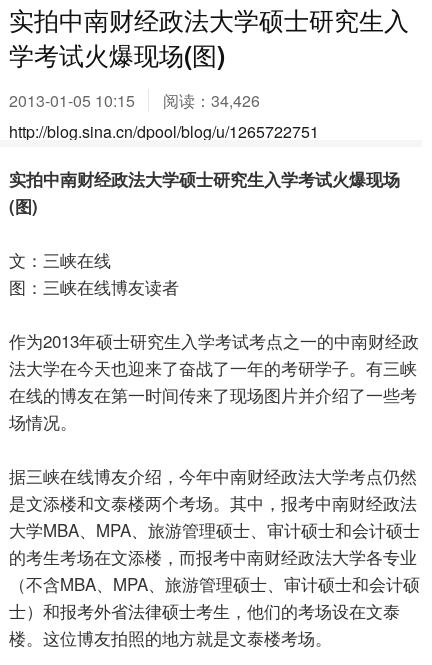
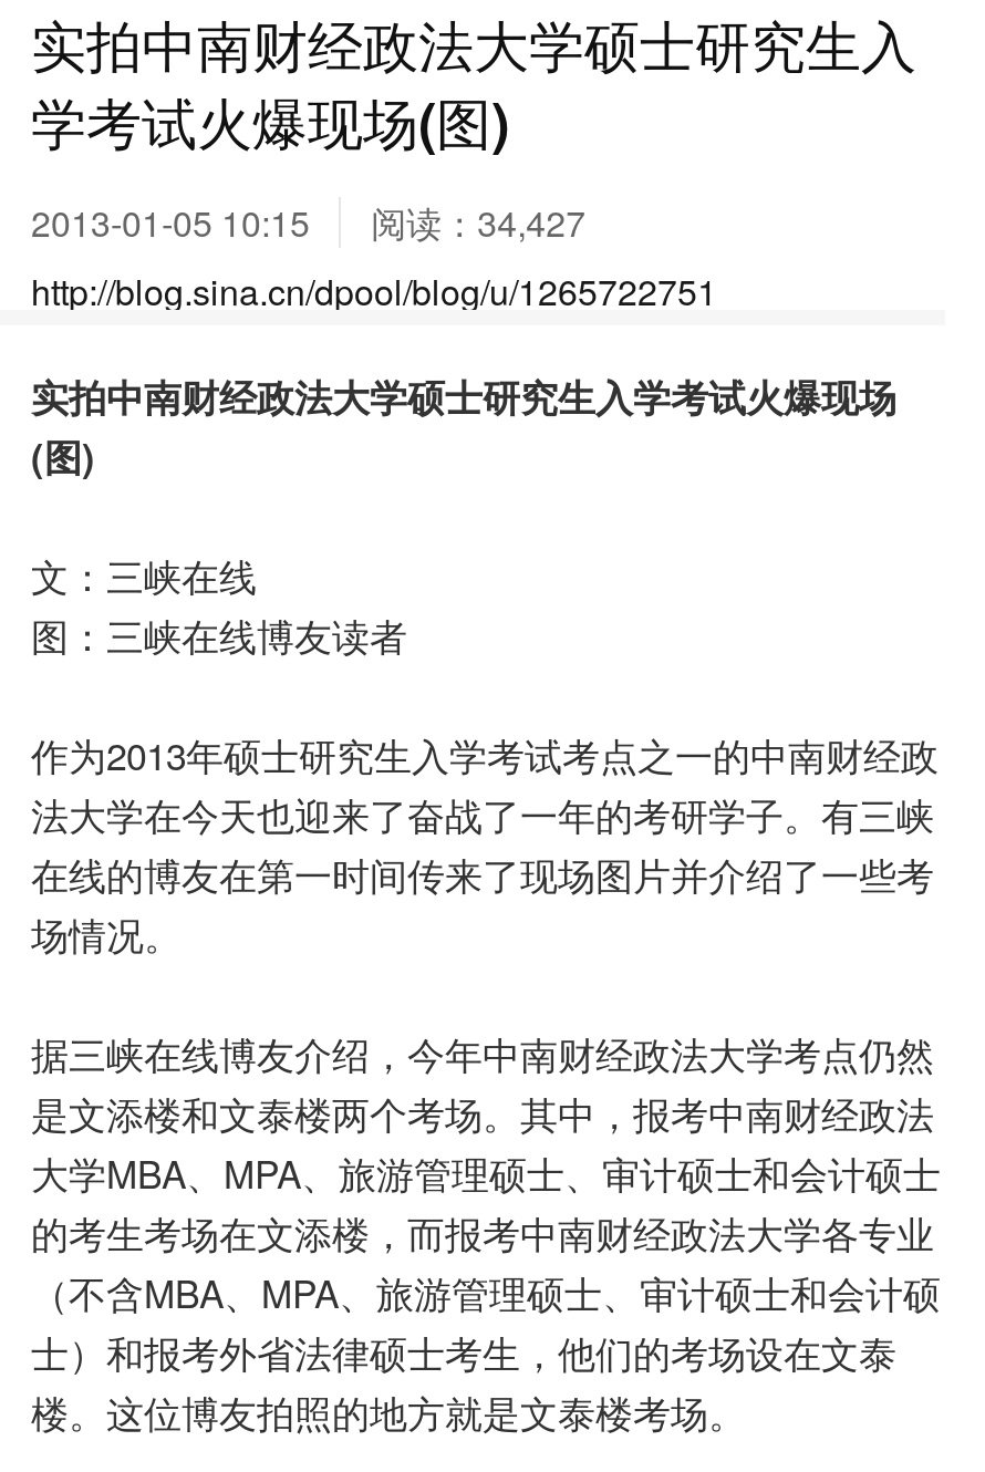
- 2013-01-05 10:15 阅读：34,426
+ 2013-01-05 10:15 阅读：34,427
